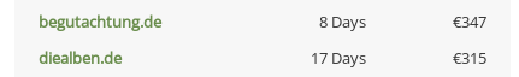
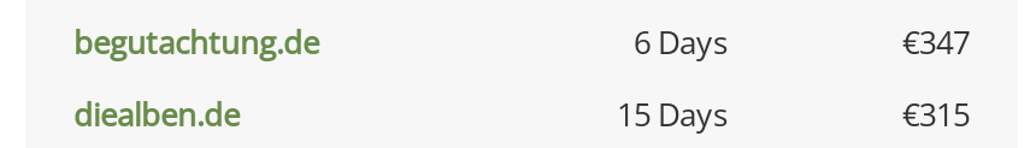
- 8 Days
+ 6 Days

- 17 Days
+ 15 Days
